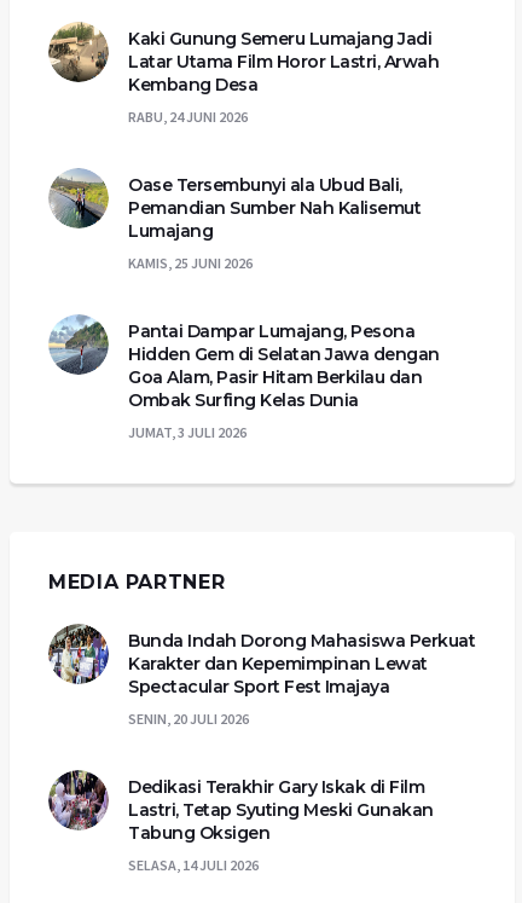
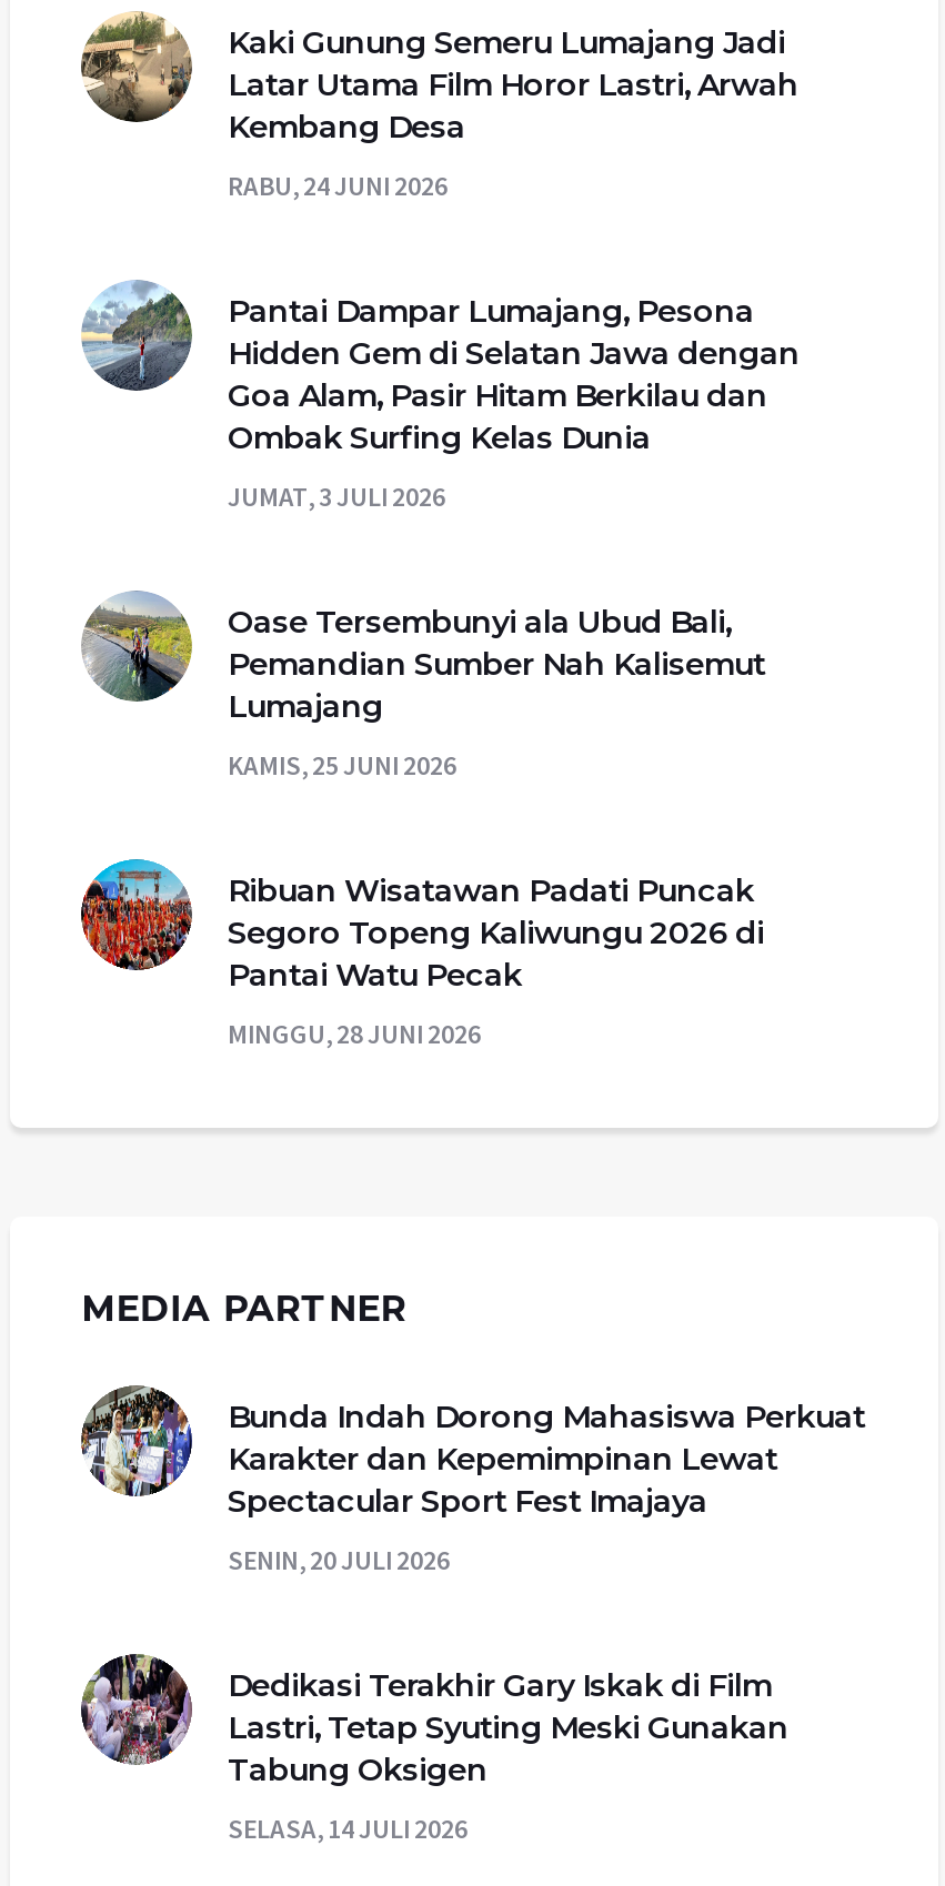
moved down: [image] | Oase Tersembunyi ala Ubud Bali, | Pemandian Sumber Nah Kalisemut | Lumajang | KAMIS, 25 JUNI 2026

moved up: [image] | Pantai Dampar Lumajang, Pesona | Hidden Gem di Selatan Jawa dengan | Goa Alam, Pasir Hitam Berkilau dan | Ombak Surfing Kelas Dunia | JUMAT, 3 JULI 2026

+ [image]
+ Ribuan Wisatawan Padati Puncak
+ Segoro Topeng Kaliwungu 2026 di
+ Pantai Watu Pecak
+ MINGGU, 28 JUNI 2026
